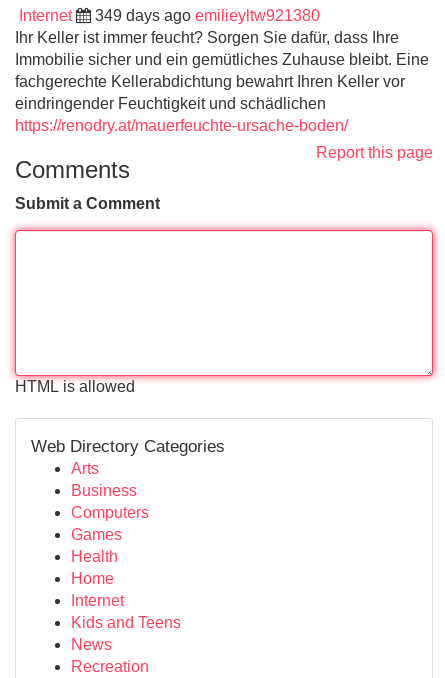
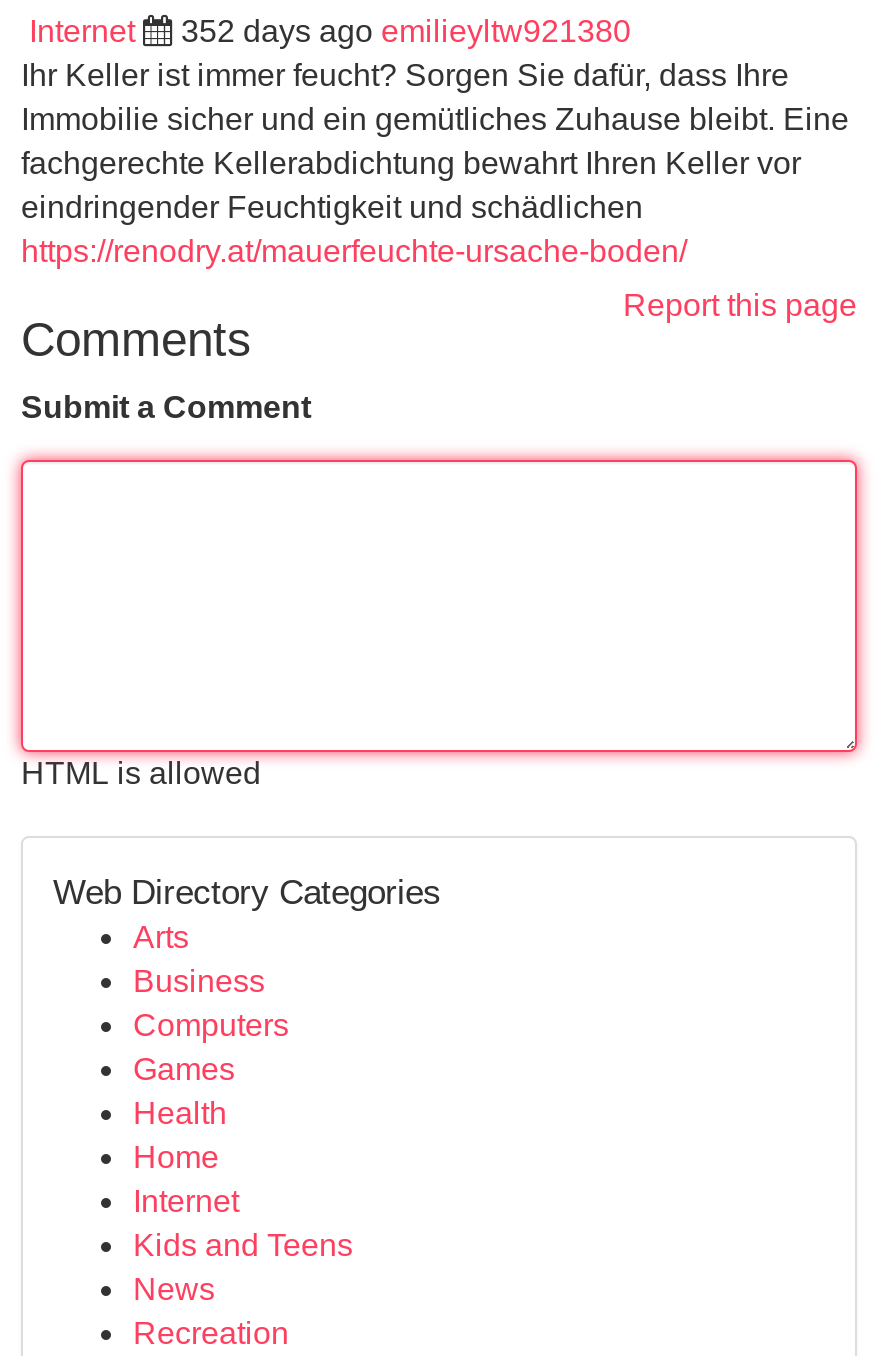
- 349 days ago emilieyltw921380
+ 352 days ago emilieyltw921380
